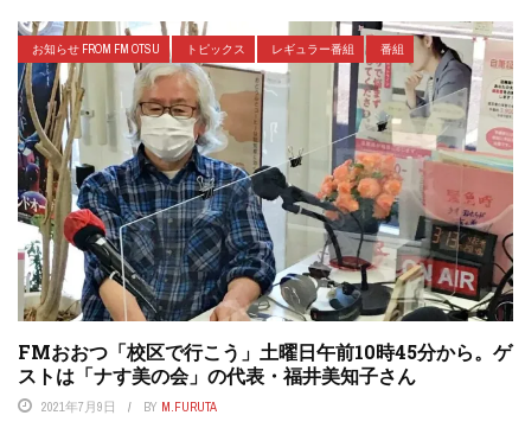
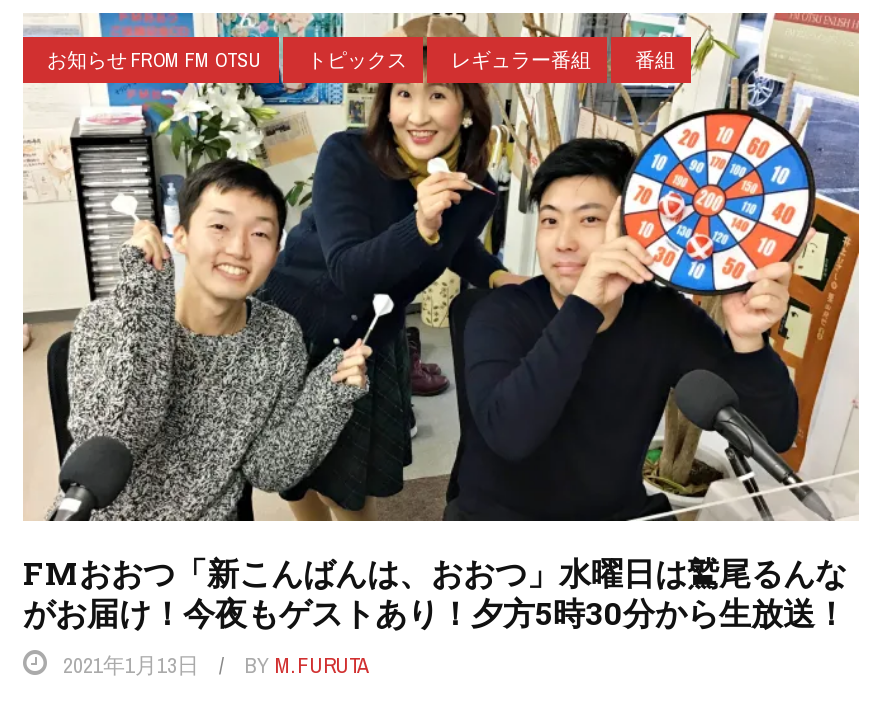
- [image]
- FMおおつ「校区で行こう」土曜日午前10時45分から。ゲ
- ストは「ナす美の会」の代表・福井美知子さん
- 2021年7月9日
+ [image]
+ FMおおつ「新こんばんは、おおつ」水曜日は鷲尾るんな
+ がお届け！今夜もゲストあり！夕方5時30分から生放送！
+ 2021年1月13日
